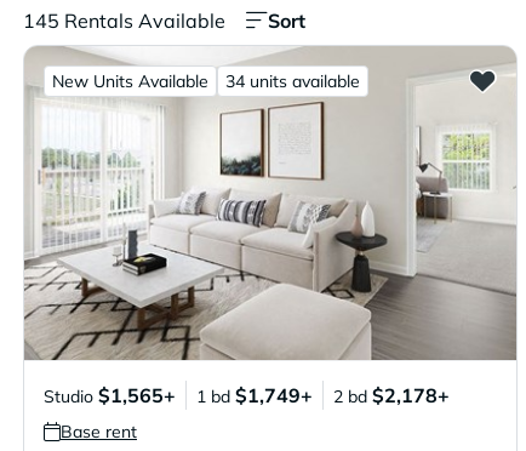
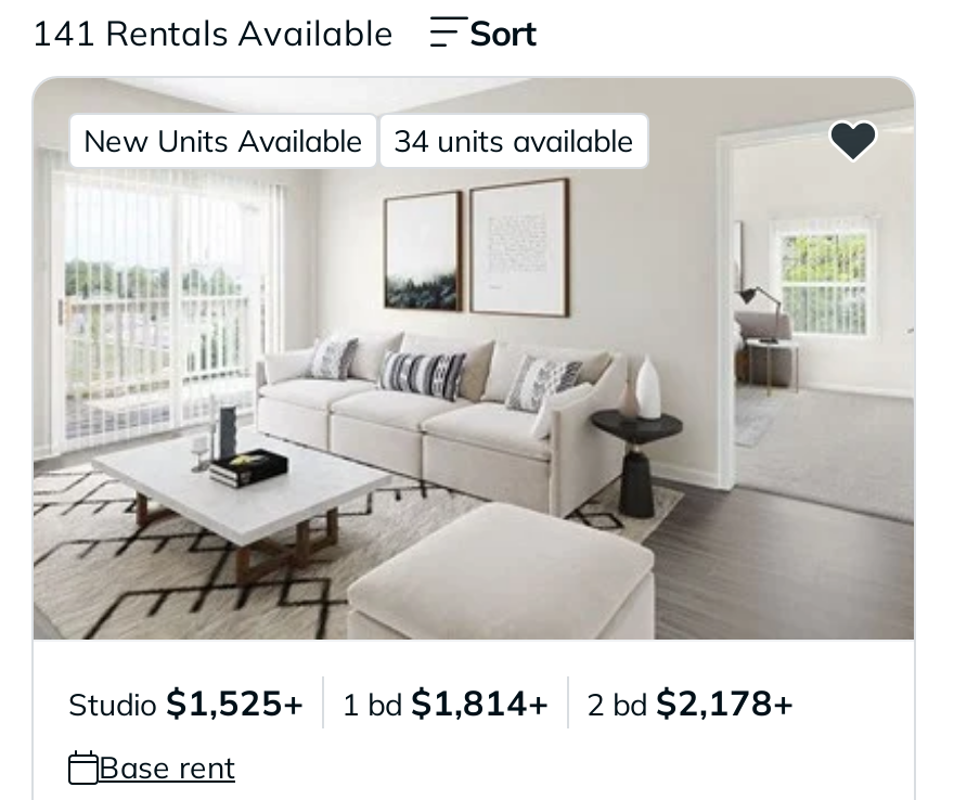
- 145 Rentals Available
+ 141 Rentals Available

- Studio $1,565+
+ Studio $1,525+

- 1 bd $1,749+
+ 1 bd $1,814+
